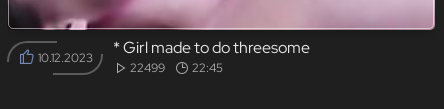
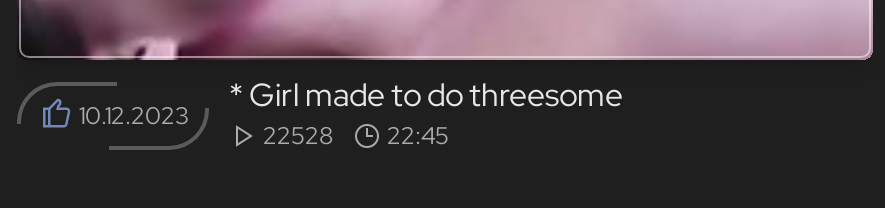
- 22499 22:45
+ 22528 22:45
